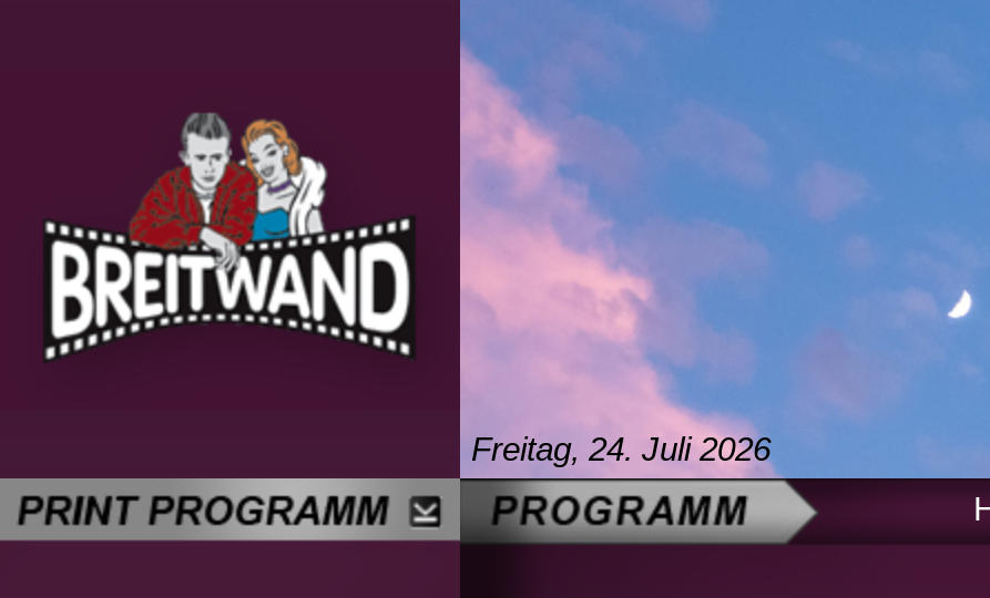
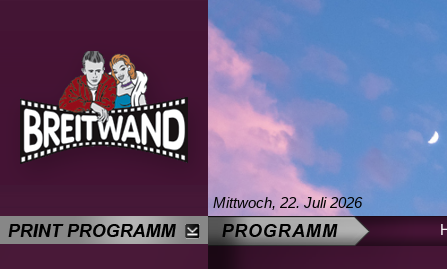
- Freitag, 24. Juli 2026
+ Mittwoch, 22. Juli 2026
